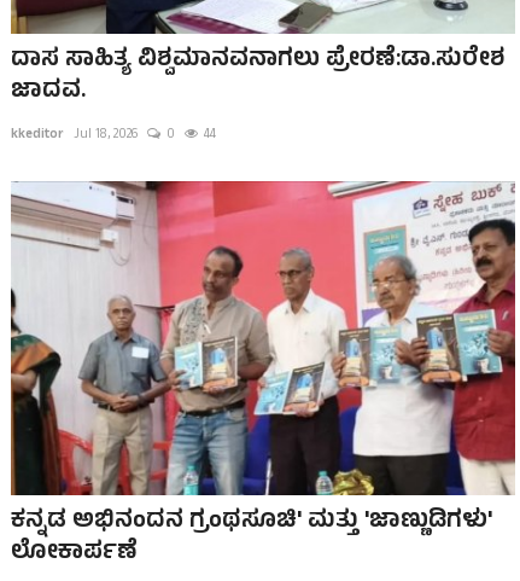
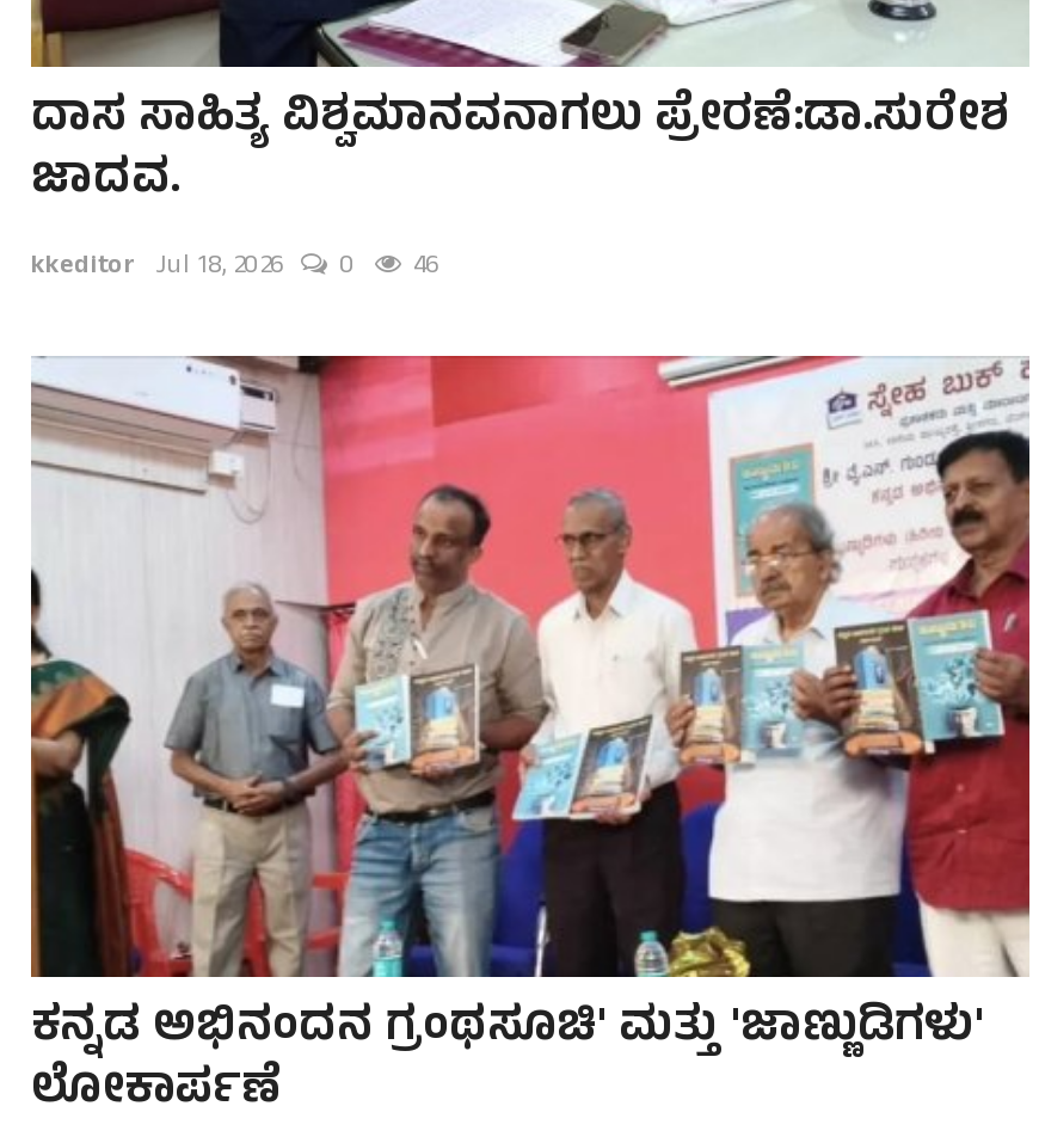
- kkeditor Jul 18, 2026 0 44
+ kkeditor Jul 18, 2026 0 46
